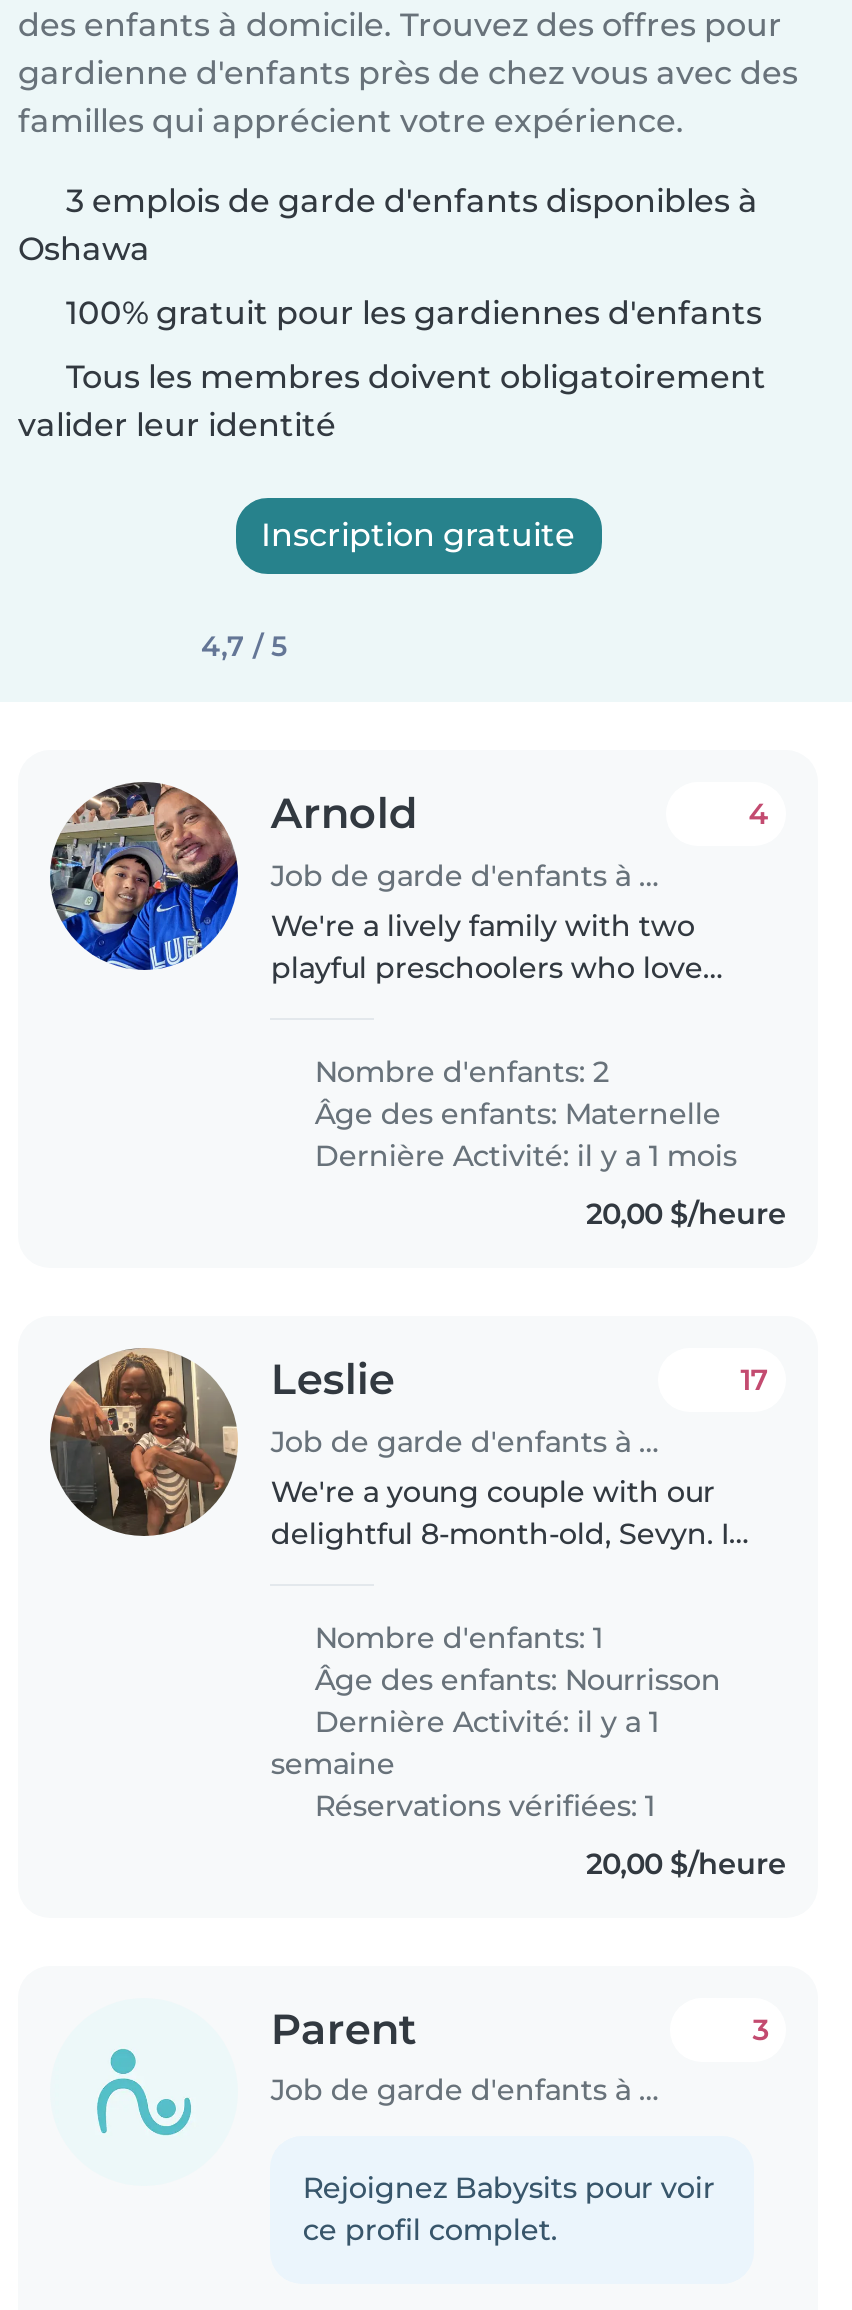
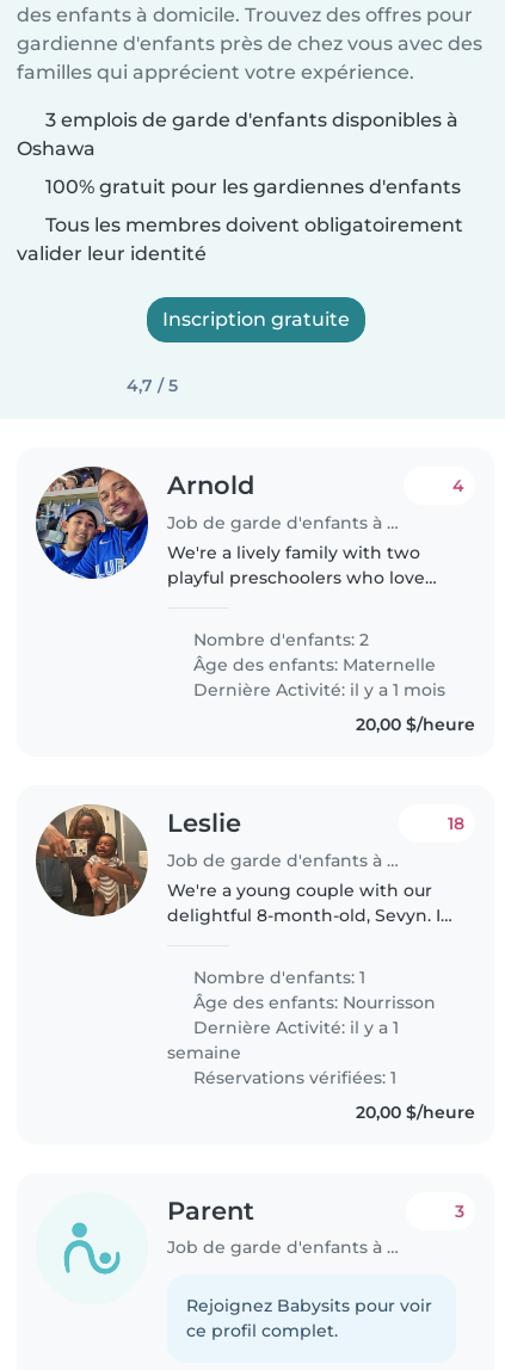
- 17
+ 18
